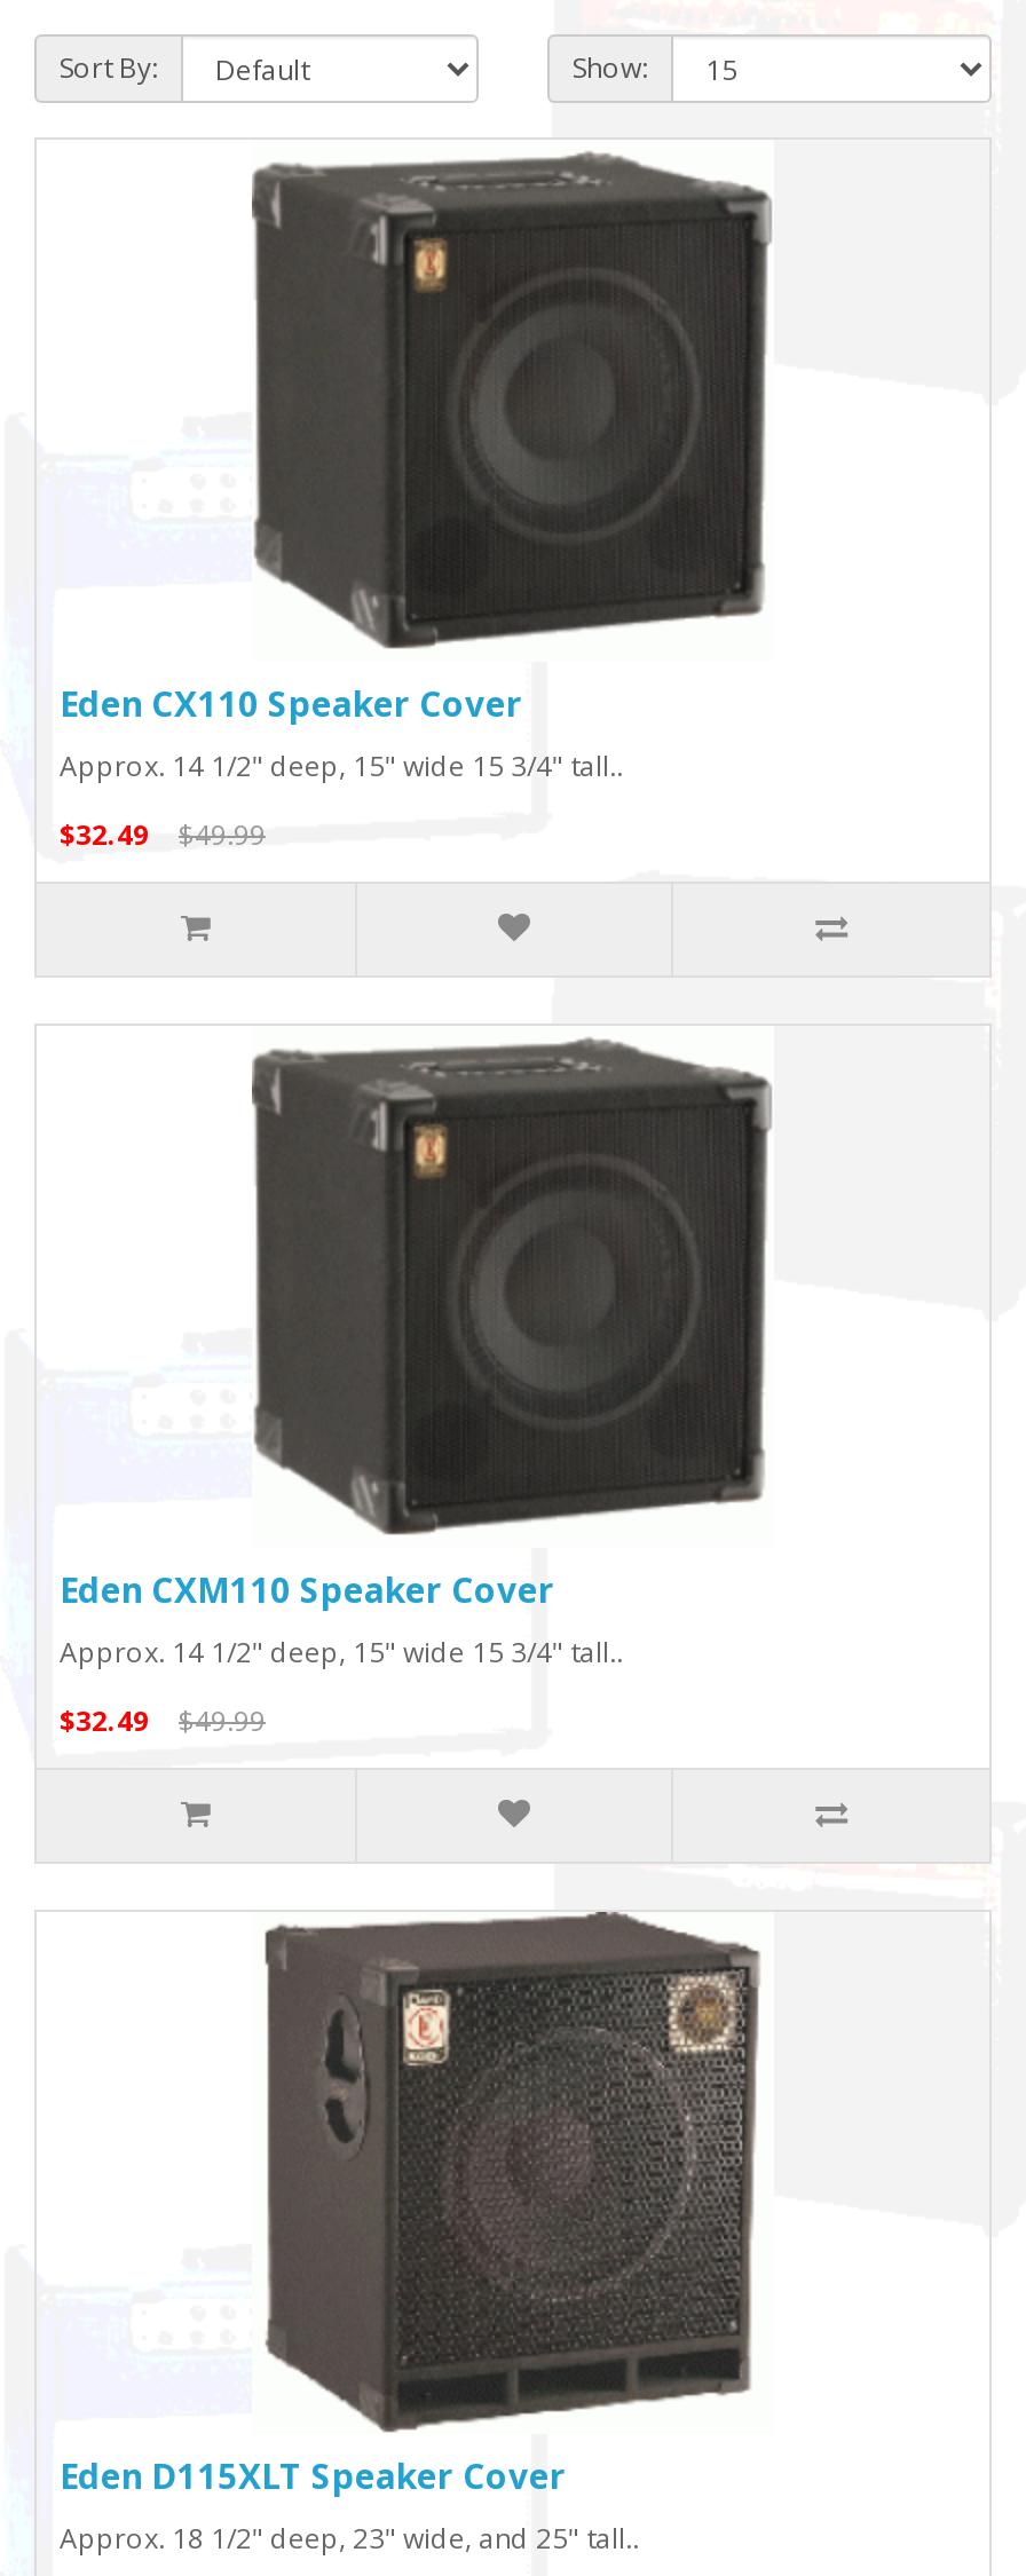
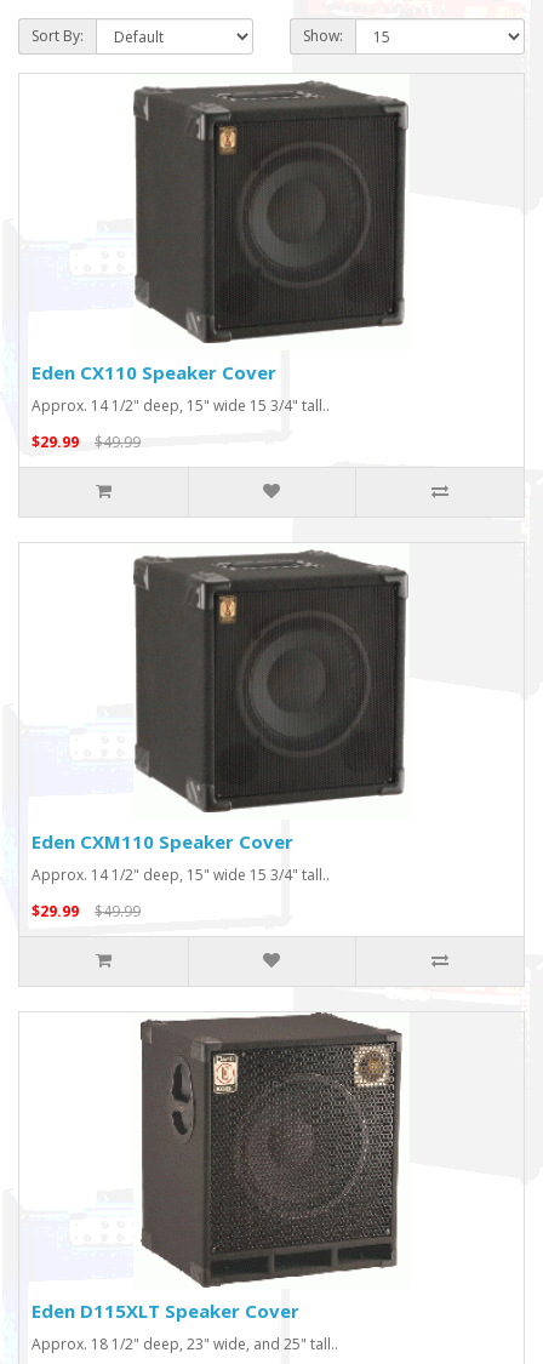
- $32.49 $49.99
+ $29.99 $49.99

- $32.49 $49.99
+ $29.99 $49.99
